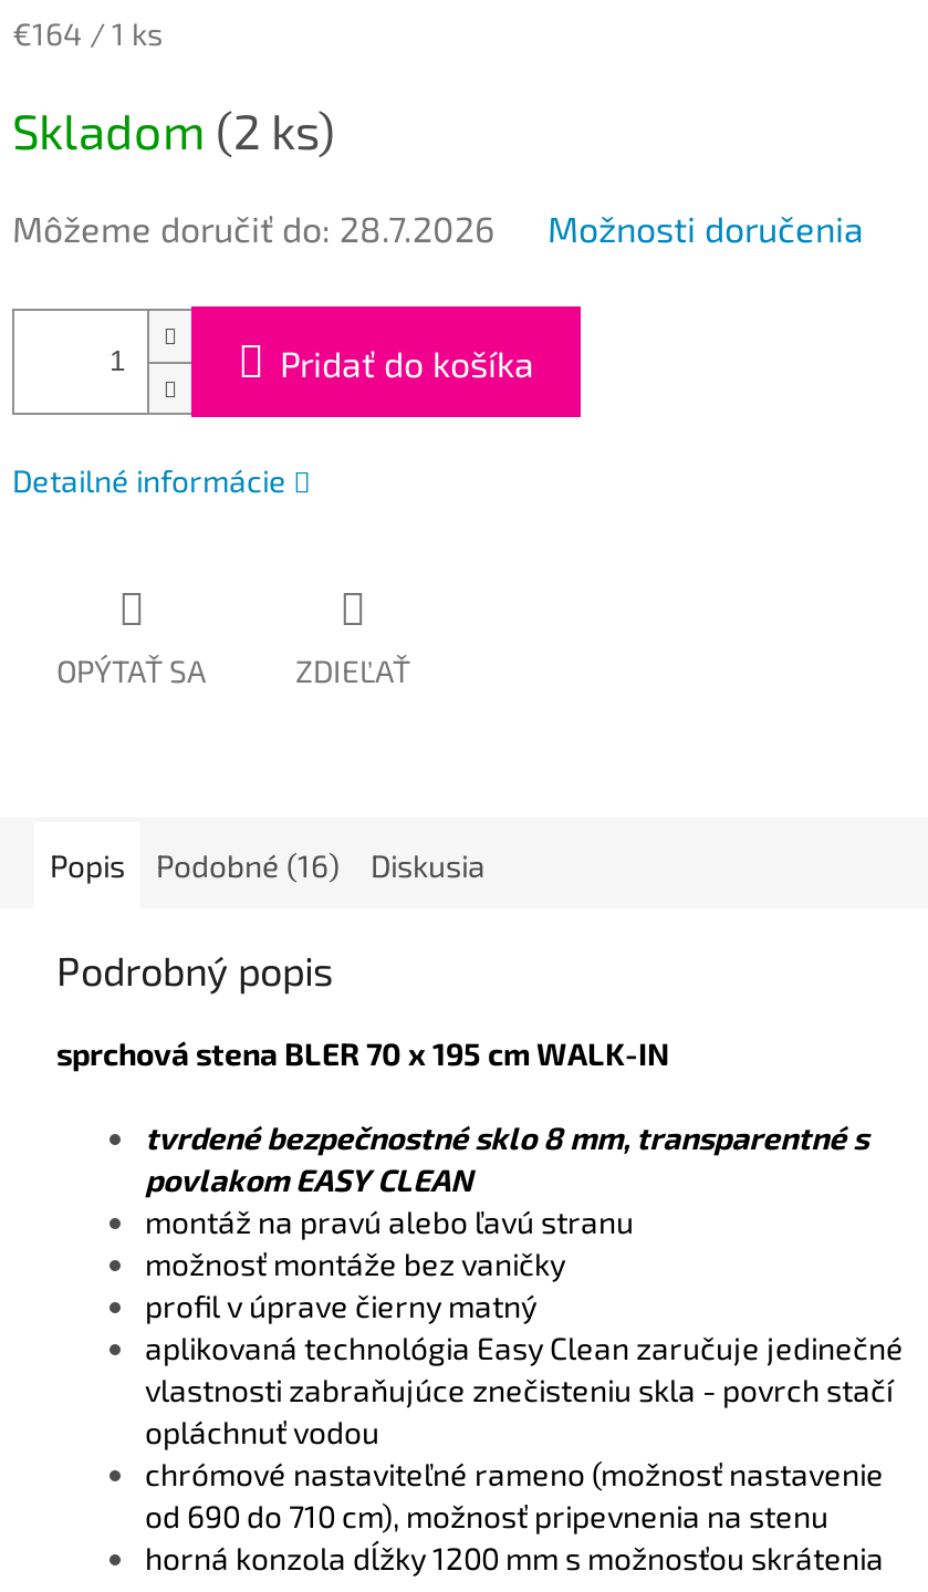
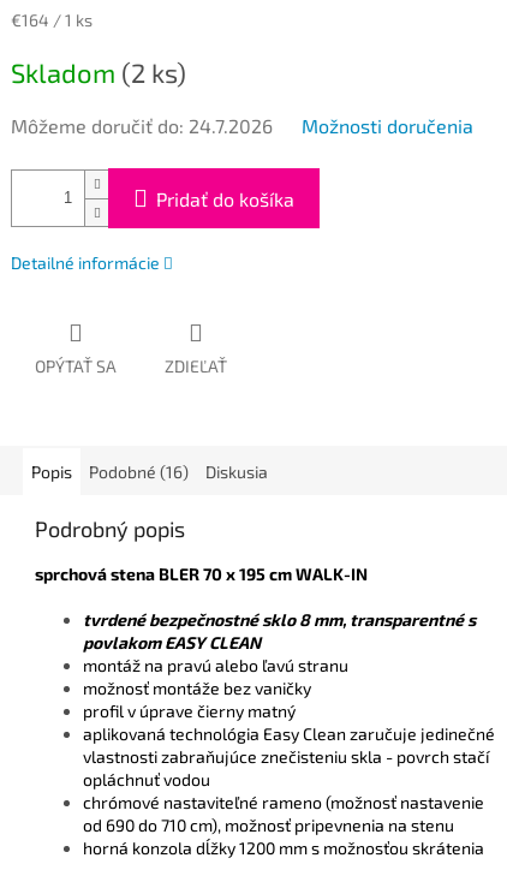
- Môžeme doručiť do: 28.7.2026
+ Môžeme doručiť do: 24.7.2026
